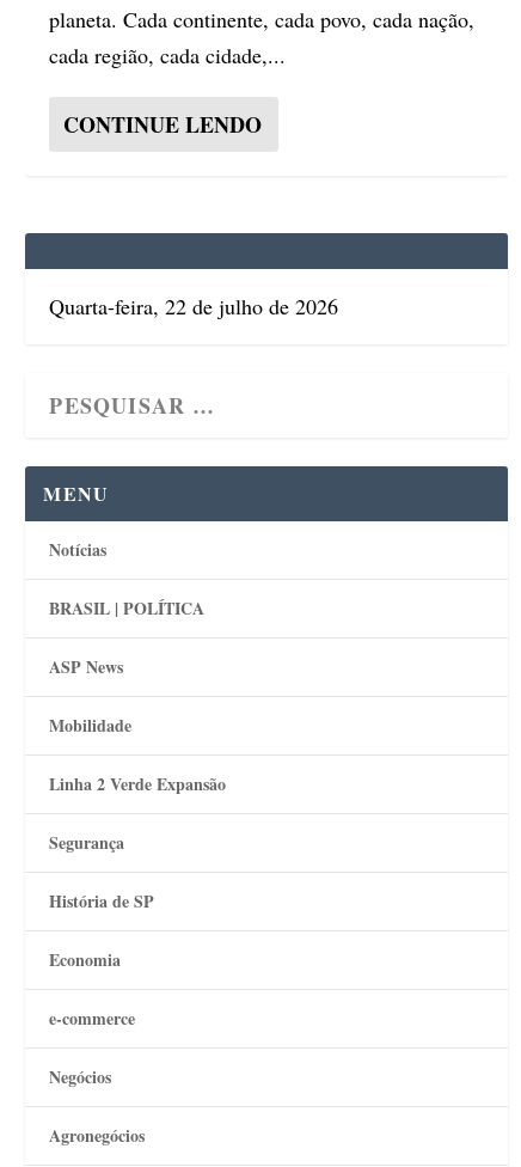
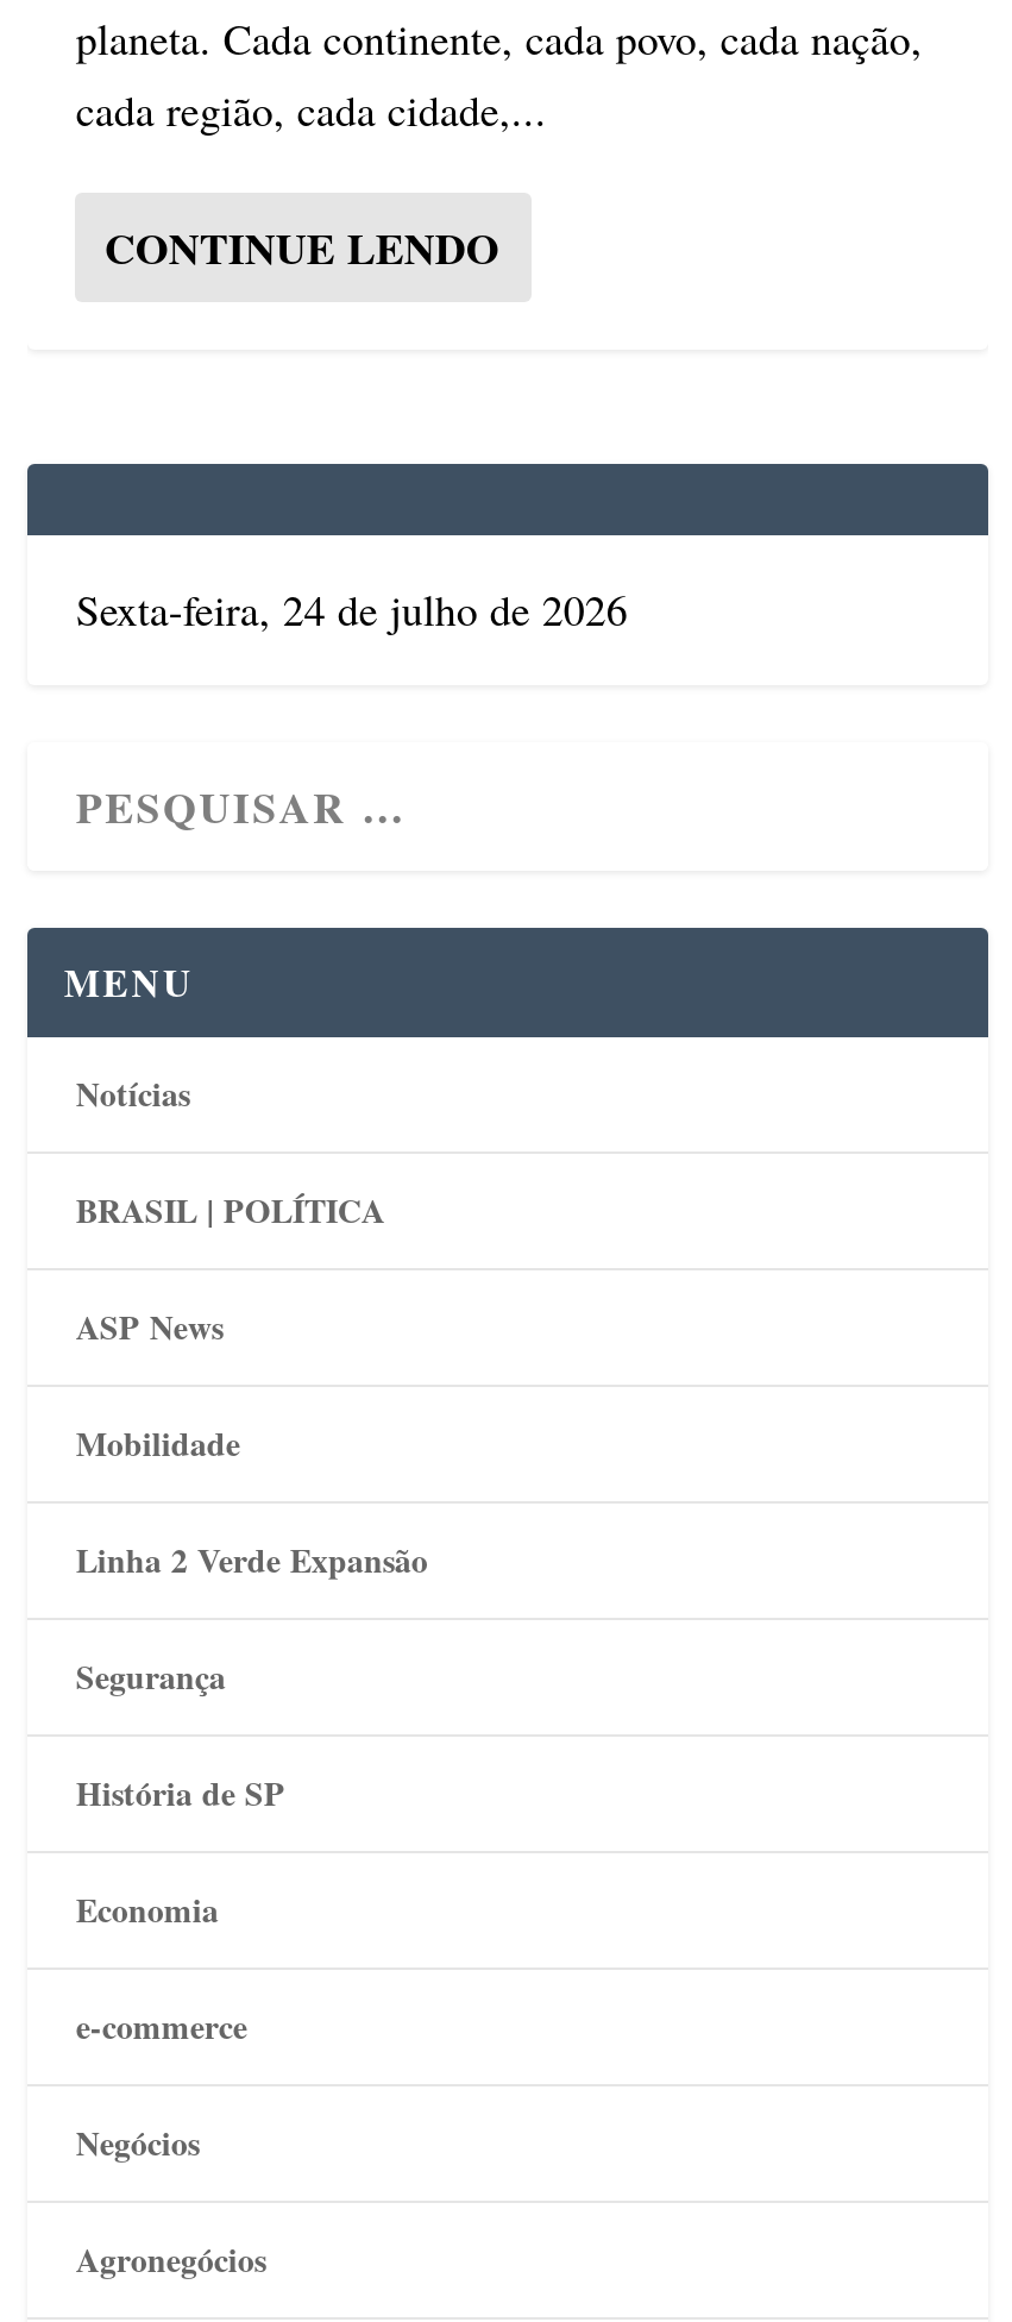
- Quarta-feira, 22 de julho de 2026
+ Sexta-feira, 24 de julho de 2026
